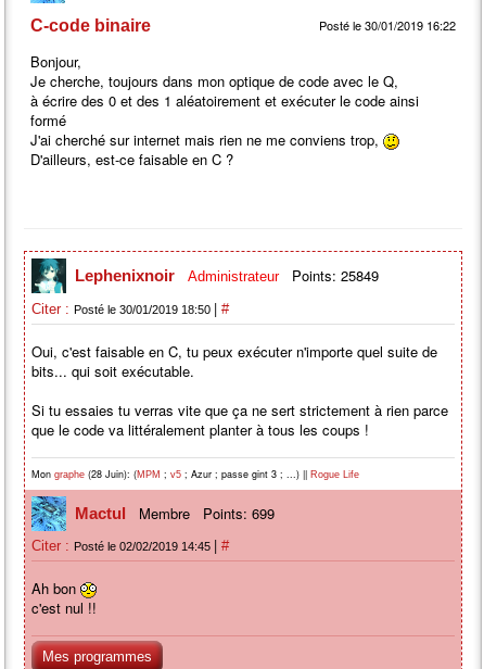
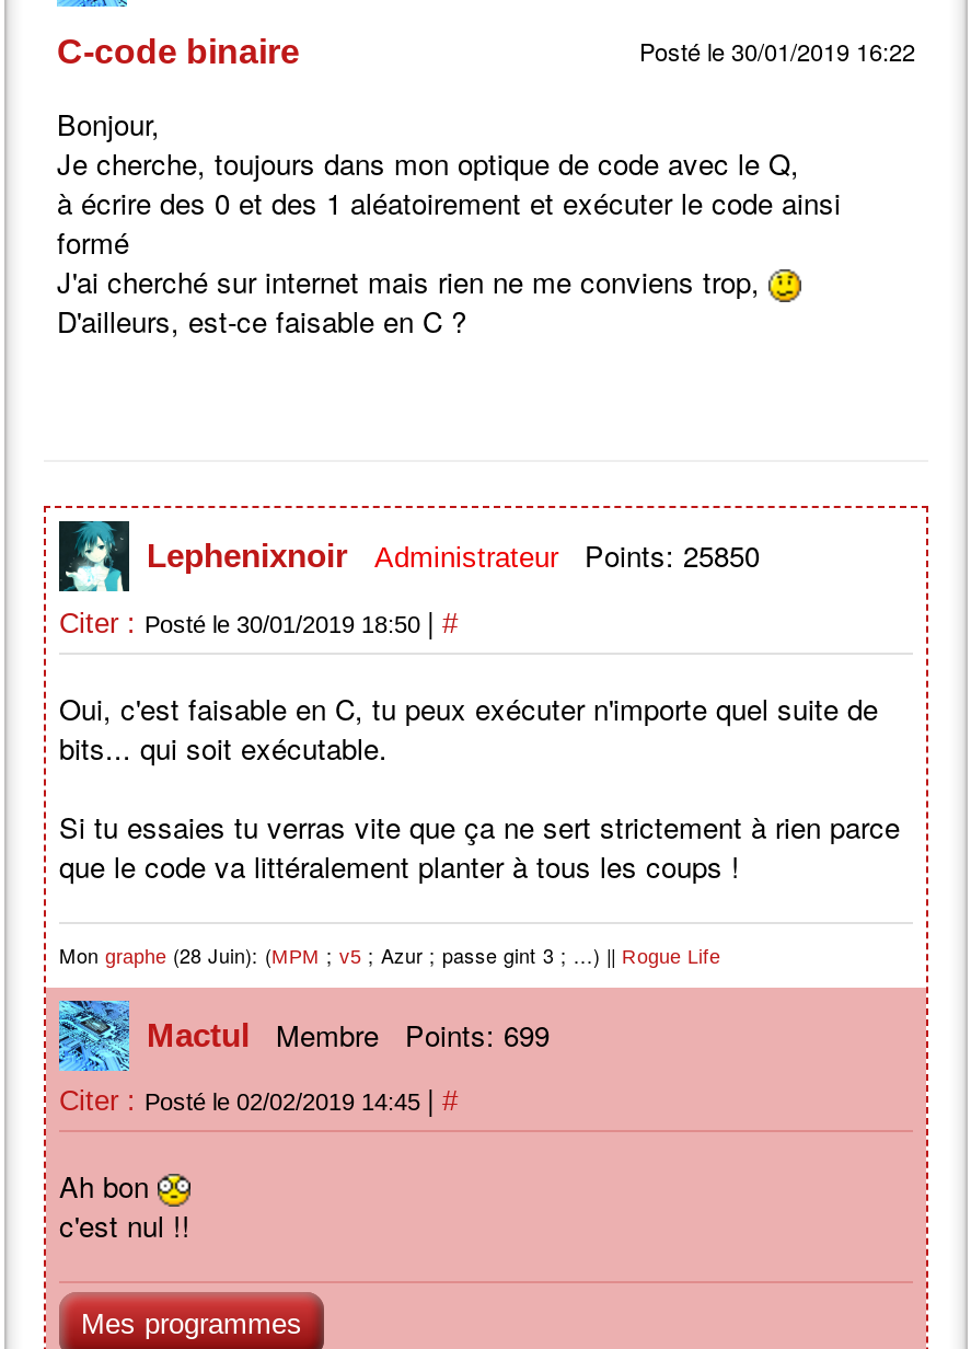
- Lephenixnoir Administrateur Points: 25849
+ Lephenixnoir Administrateur Points: 25850
